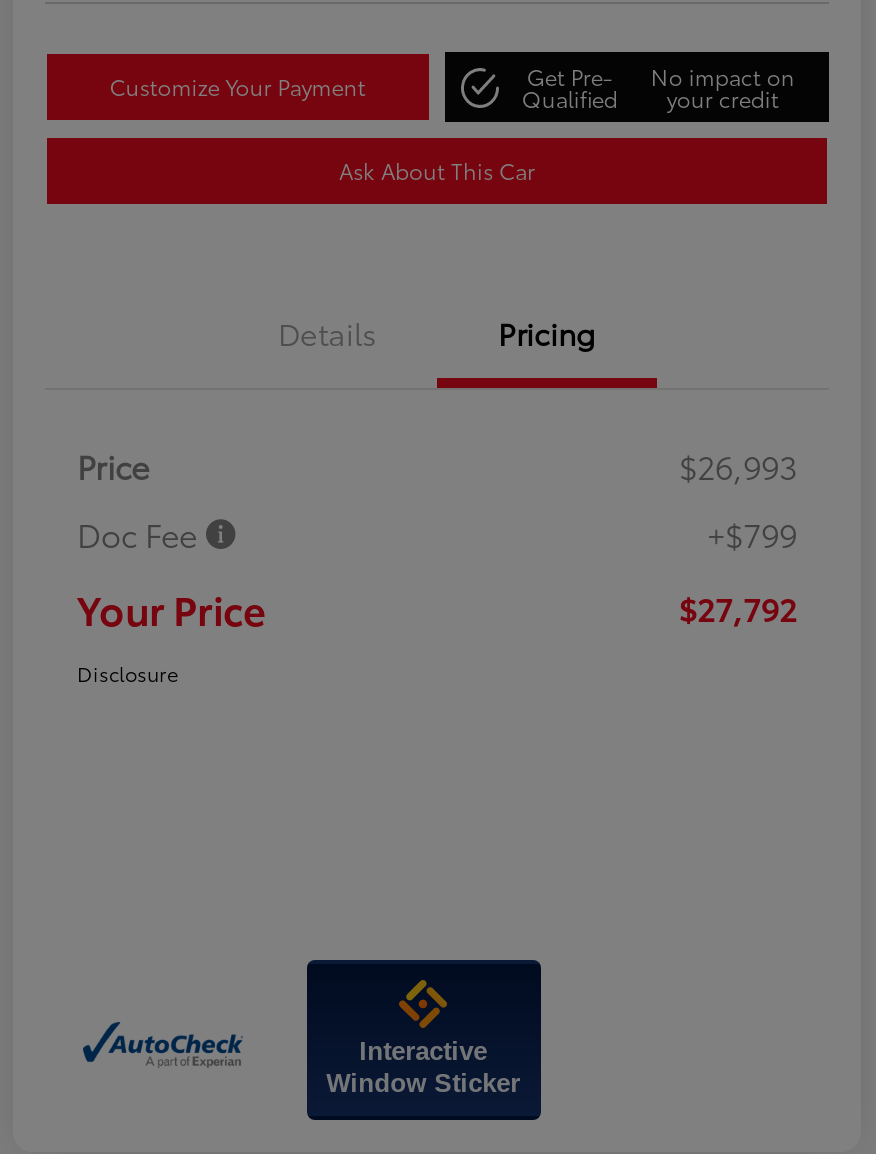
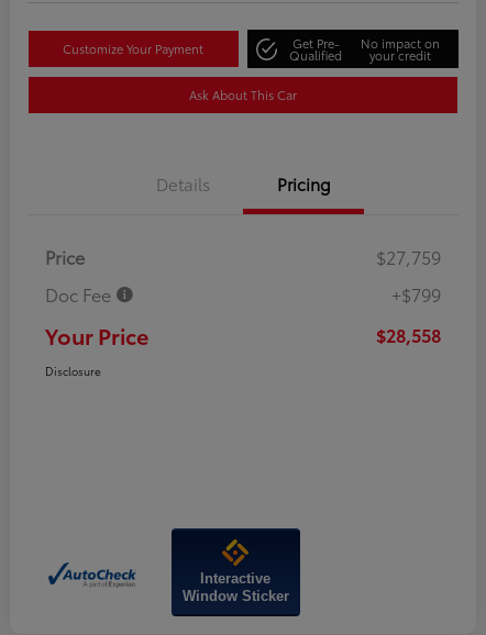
- $26,993
+ $27,759

- $27,792
+ $28,558
